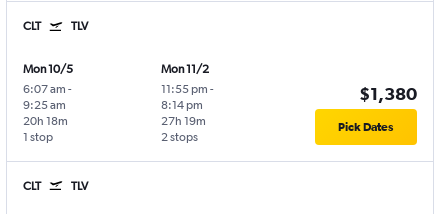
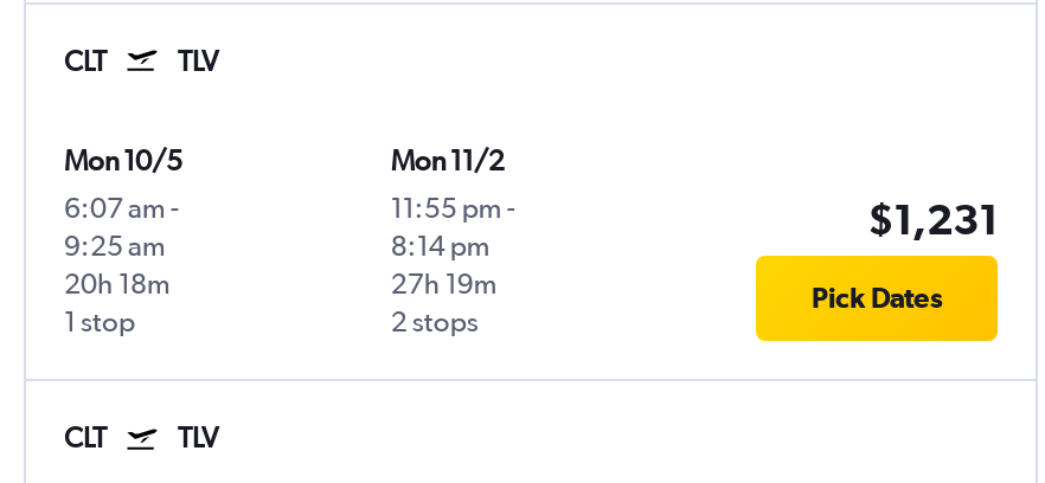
- $1,380
+ $1,231
